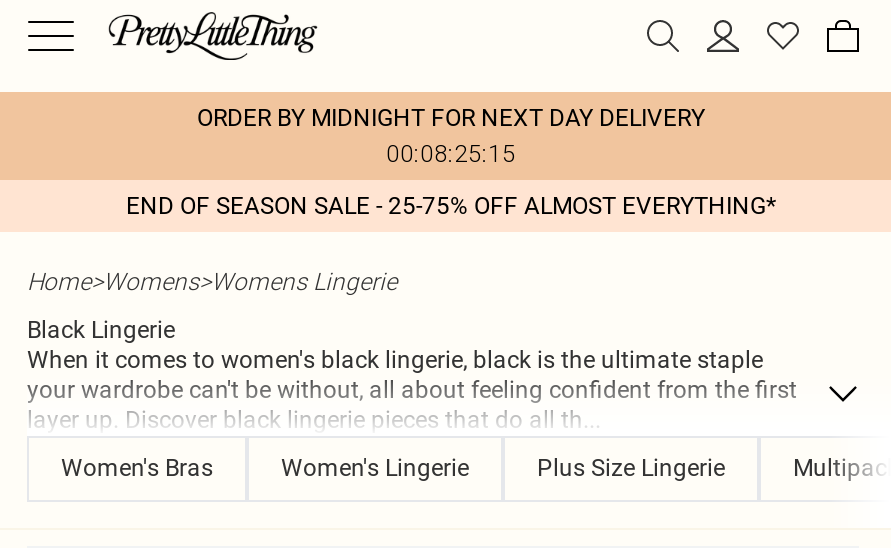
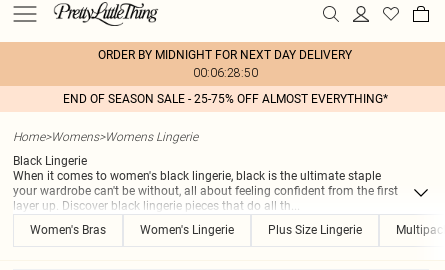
- 00:08:25:15
+ 00:06:28:50
